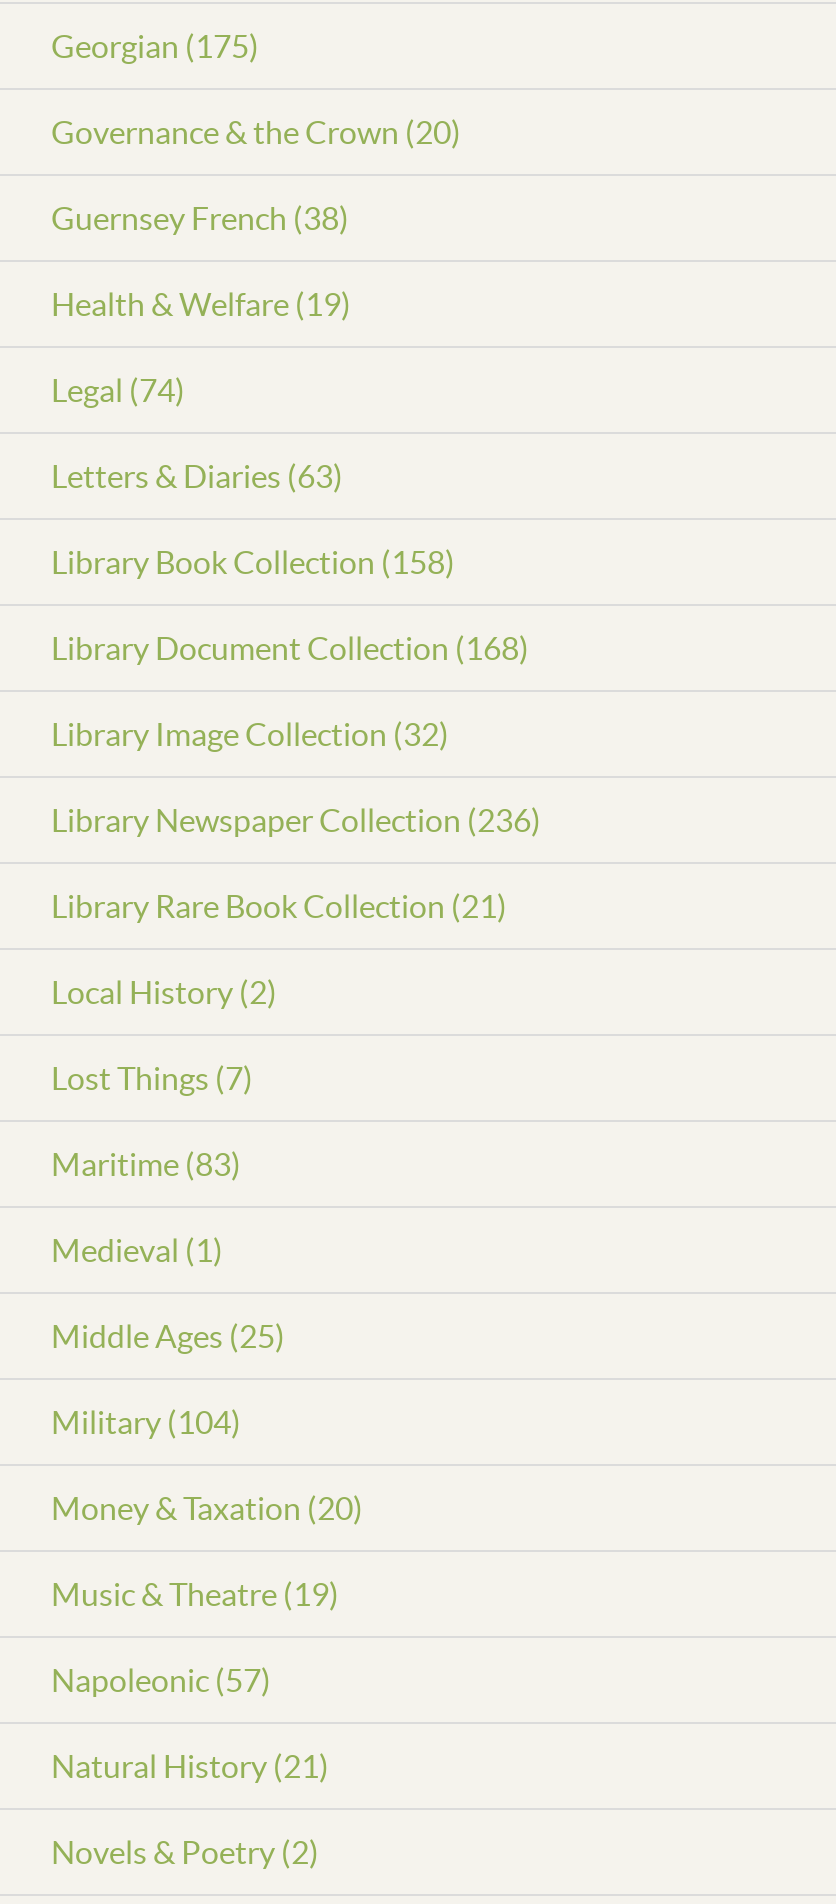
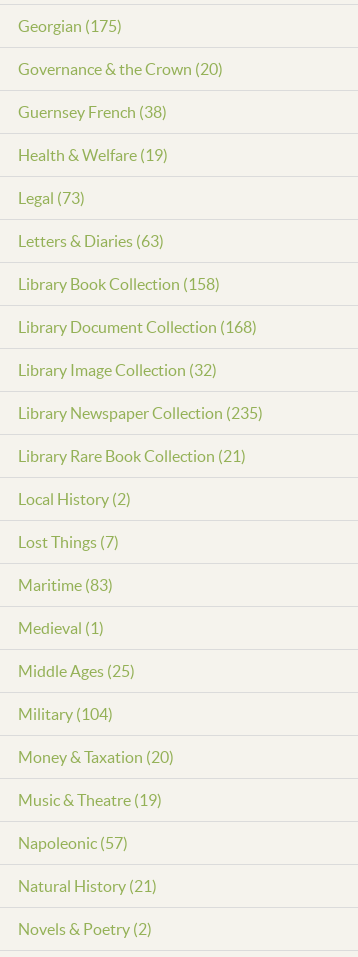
- Legal (74)
+ Legal (73)

- Library Newspaper Collection (236)
+ Library Newspaper Collection (235)
